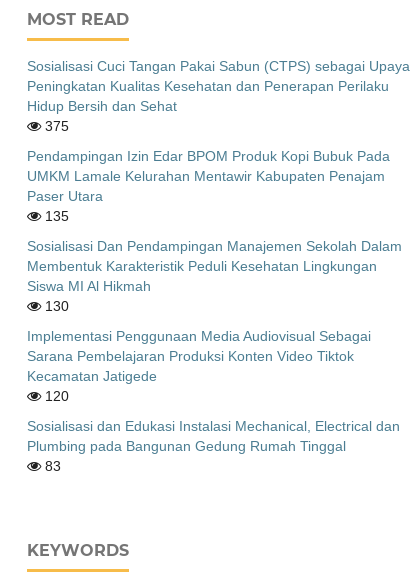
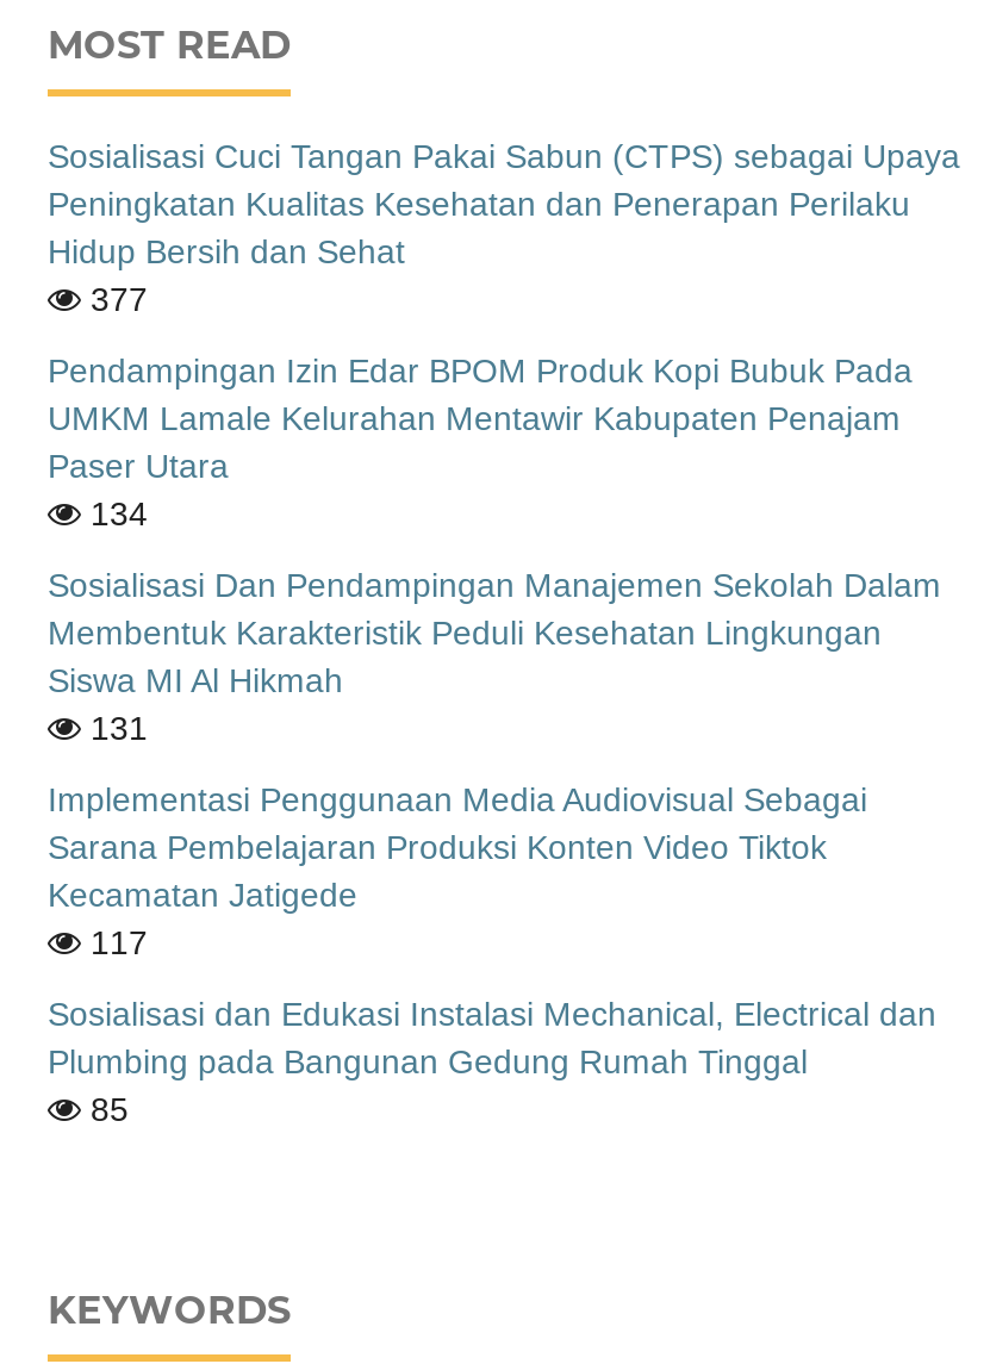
- 375
+ 377

- 135
+ 134

- 130
+ 131

- 120
+ 117

- 83
+ 85
